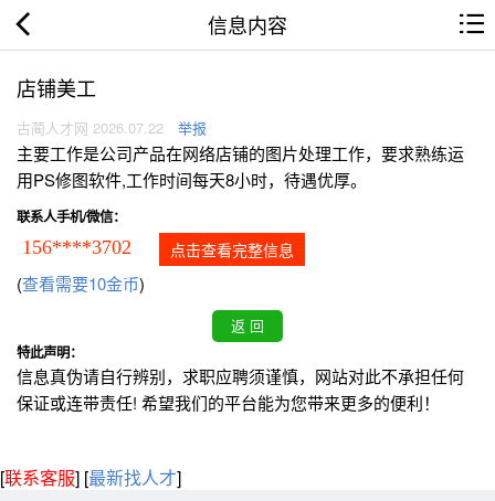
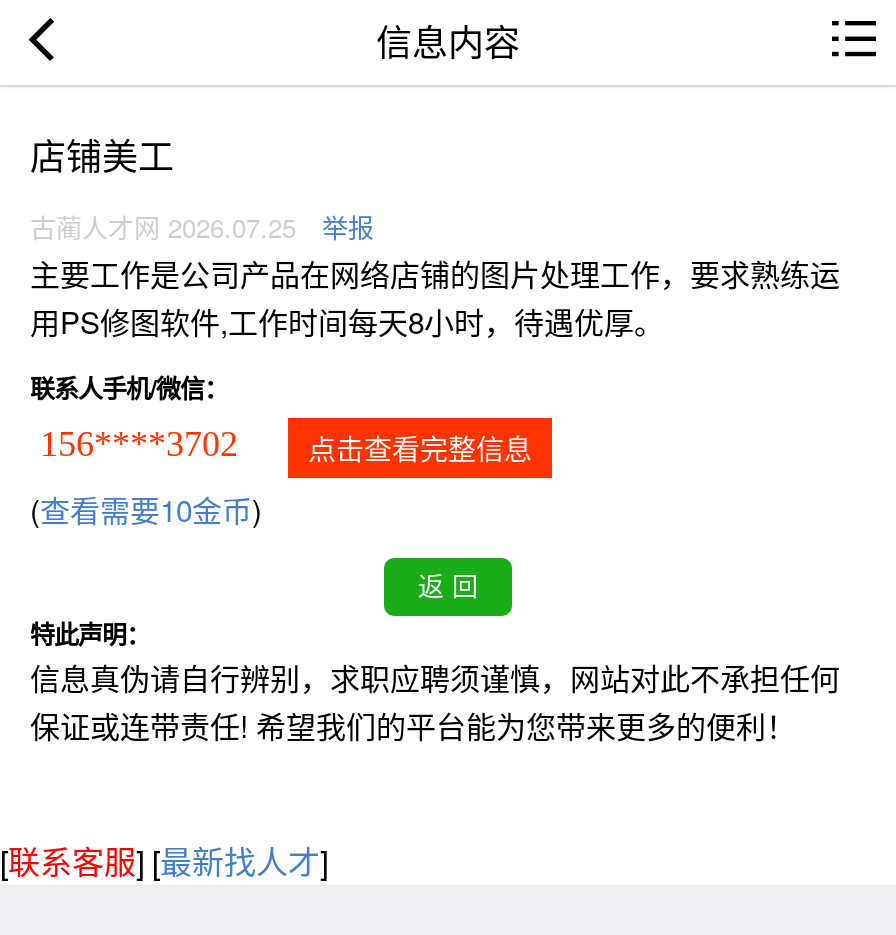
- 古蔺人才网 2026.07.22 举报
+ 古蔺人才网 2026.07.25 举报
